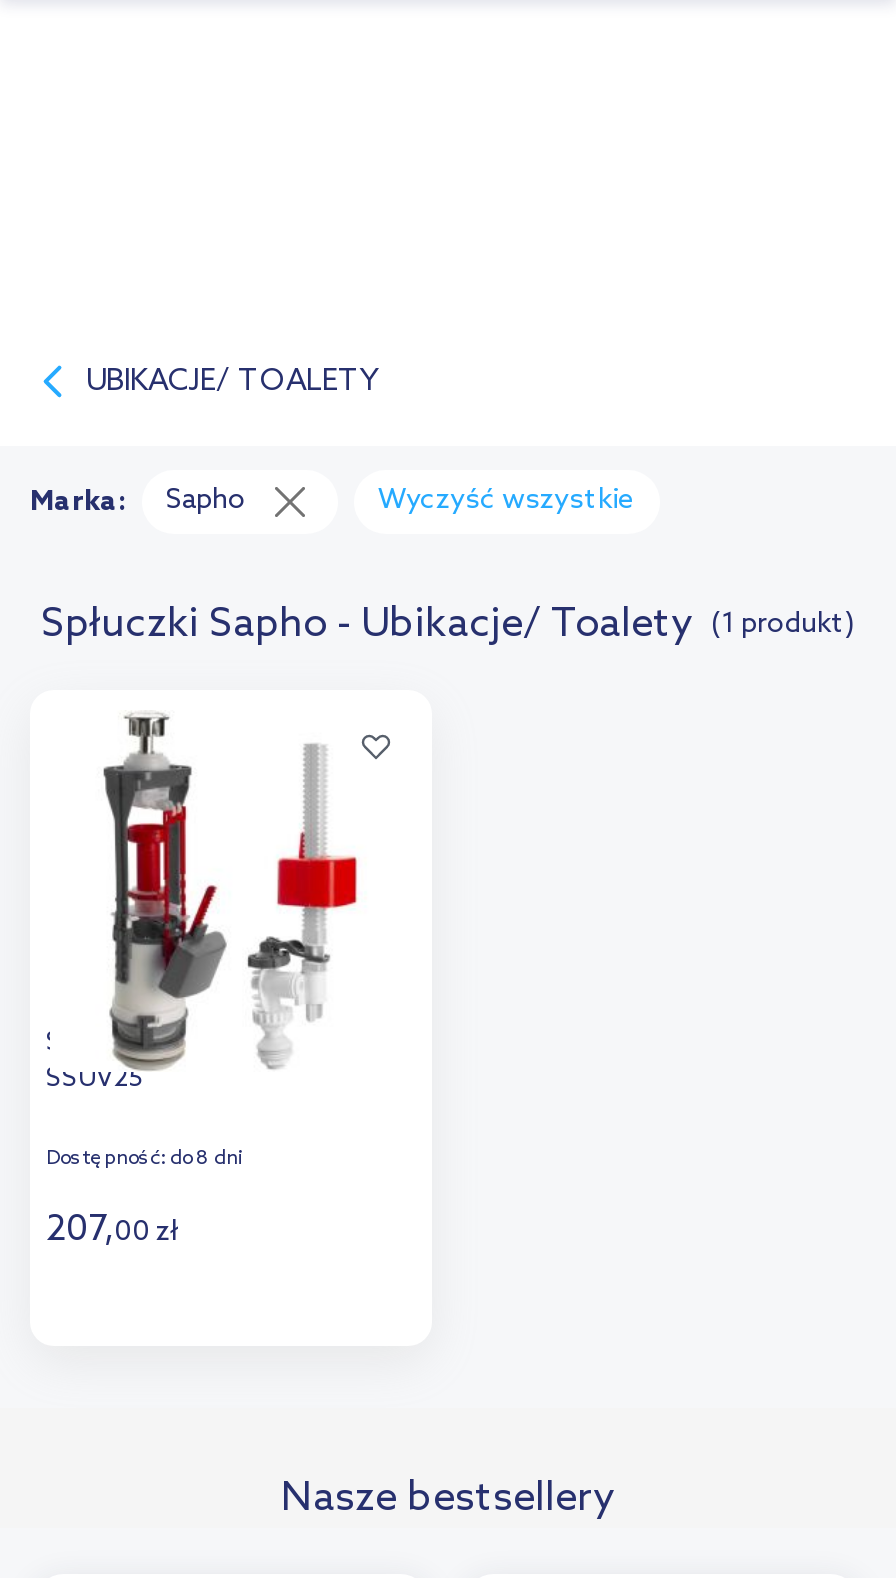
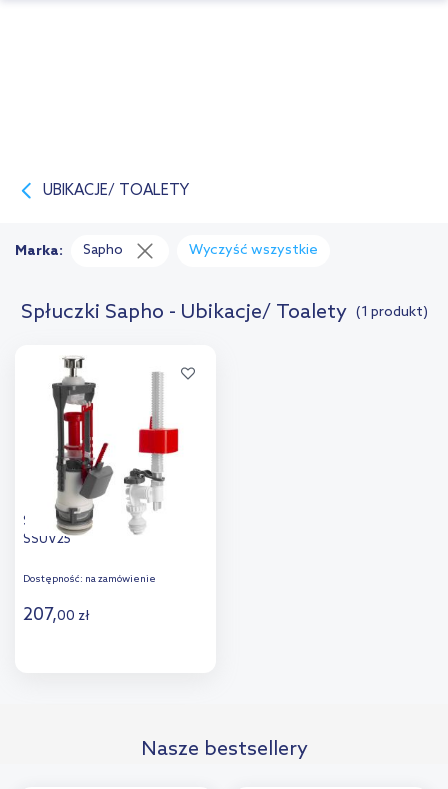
- Dostępność: do 8 dni
+ Dostępność: na zamówienie
